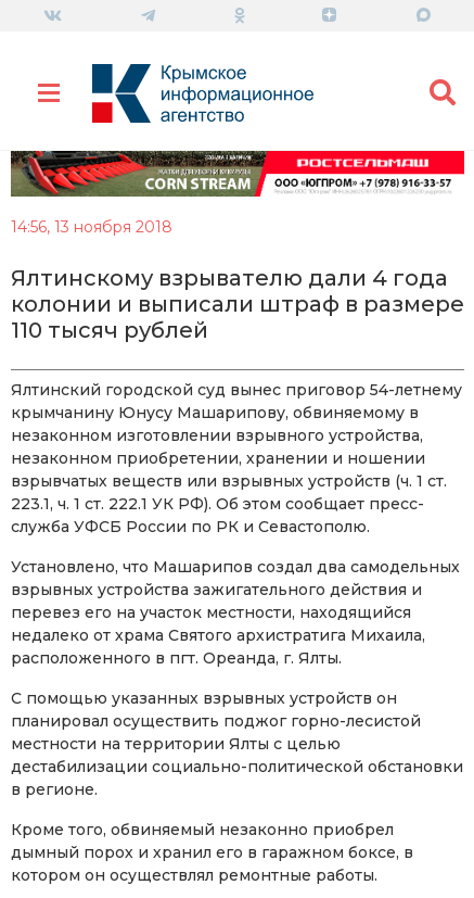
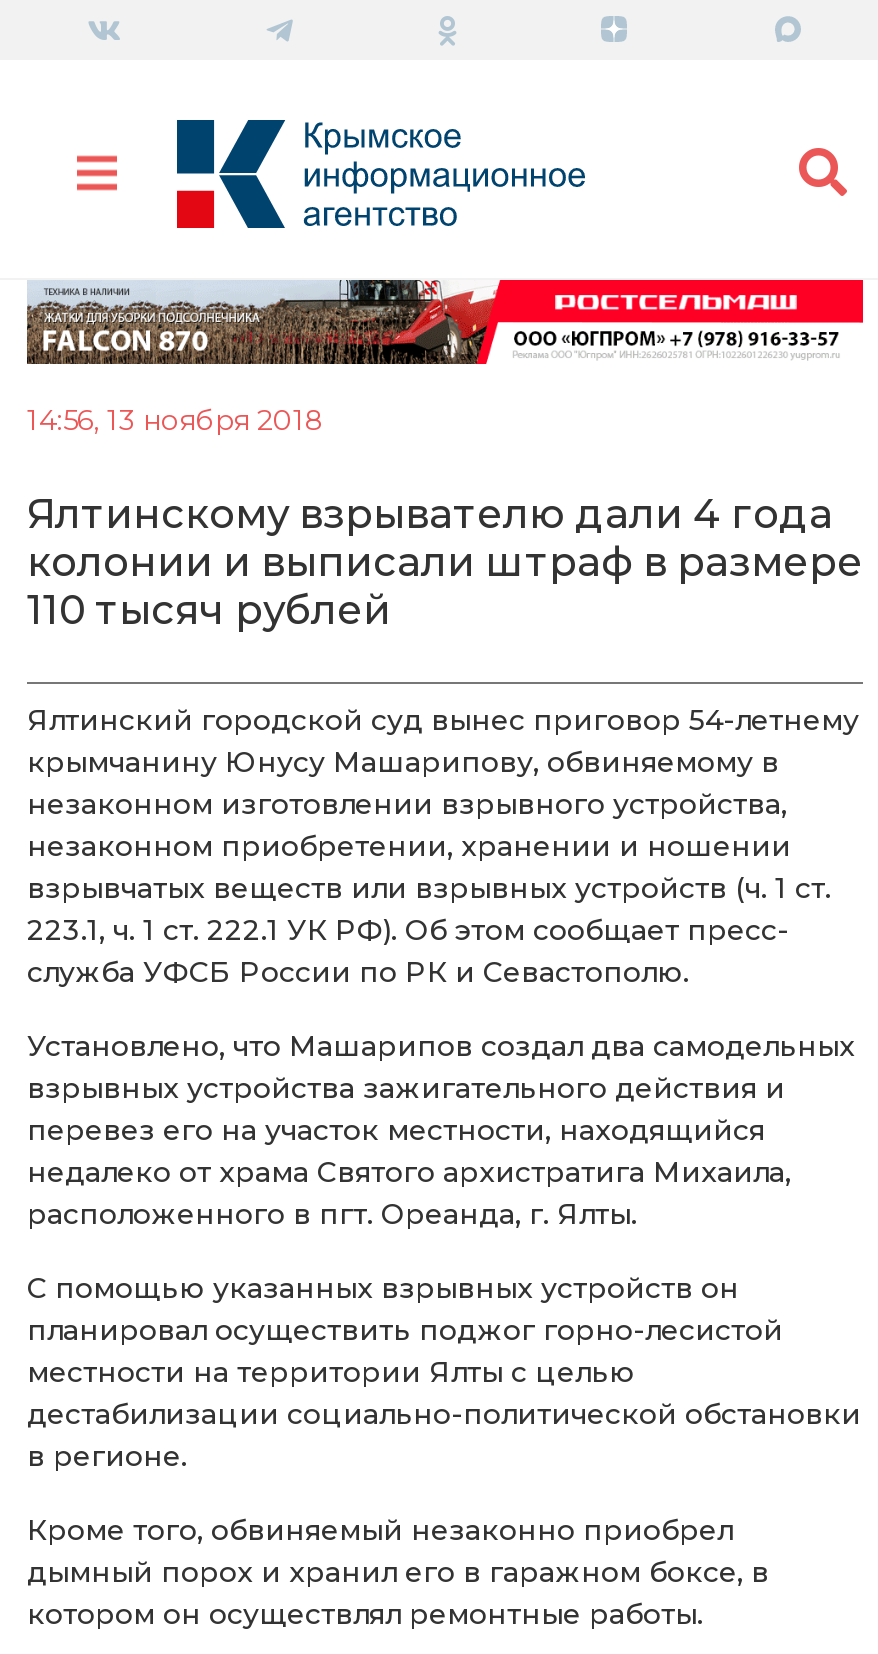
- [image]
+ [image]
